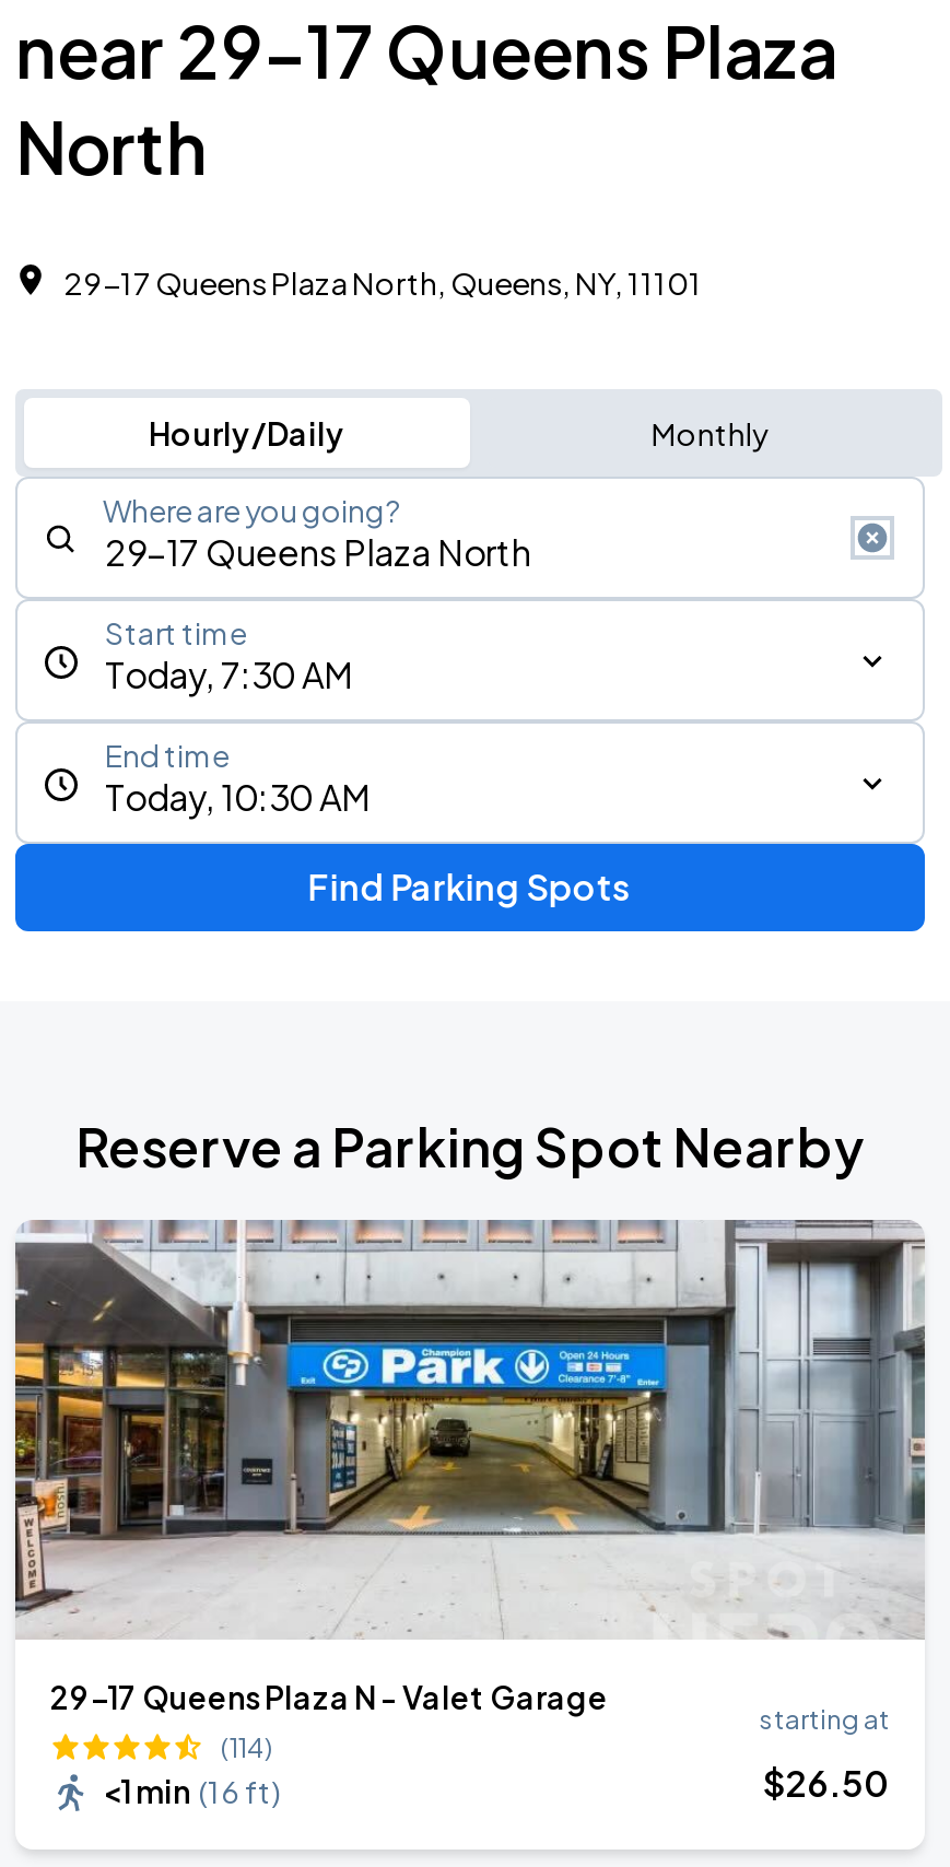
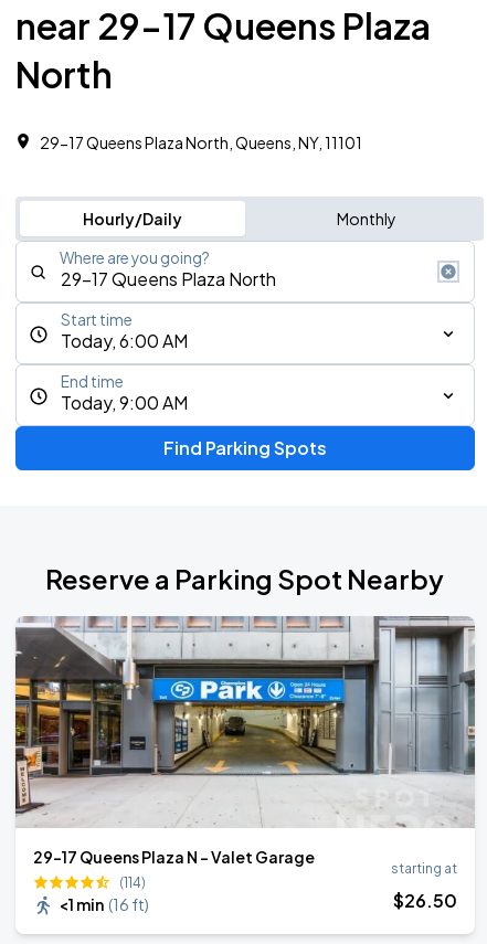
- Today, 7:30 AM
+ Today, 6:00 AM

- Today, 10:30 AM
+ Today, 9:00 AM
